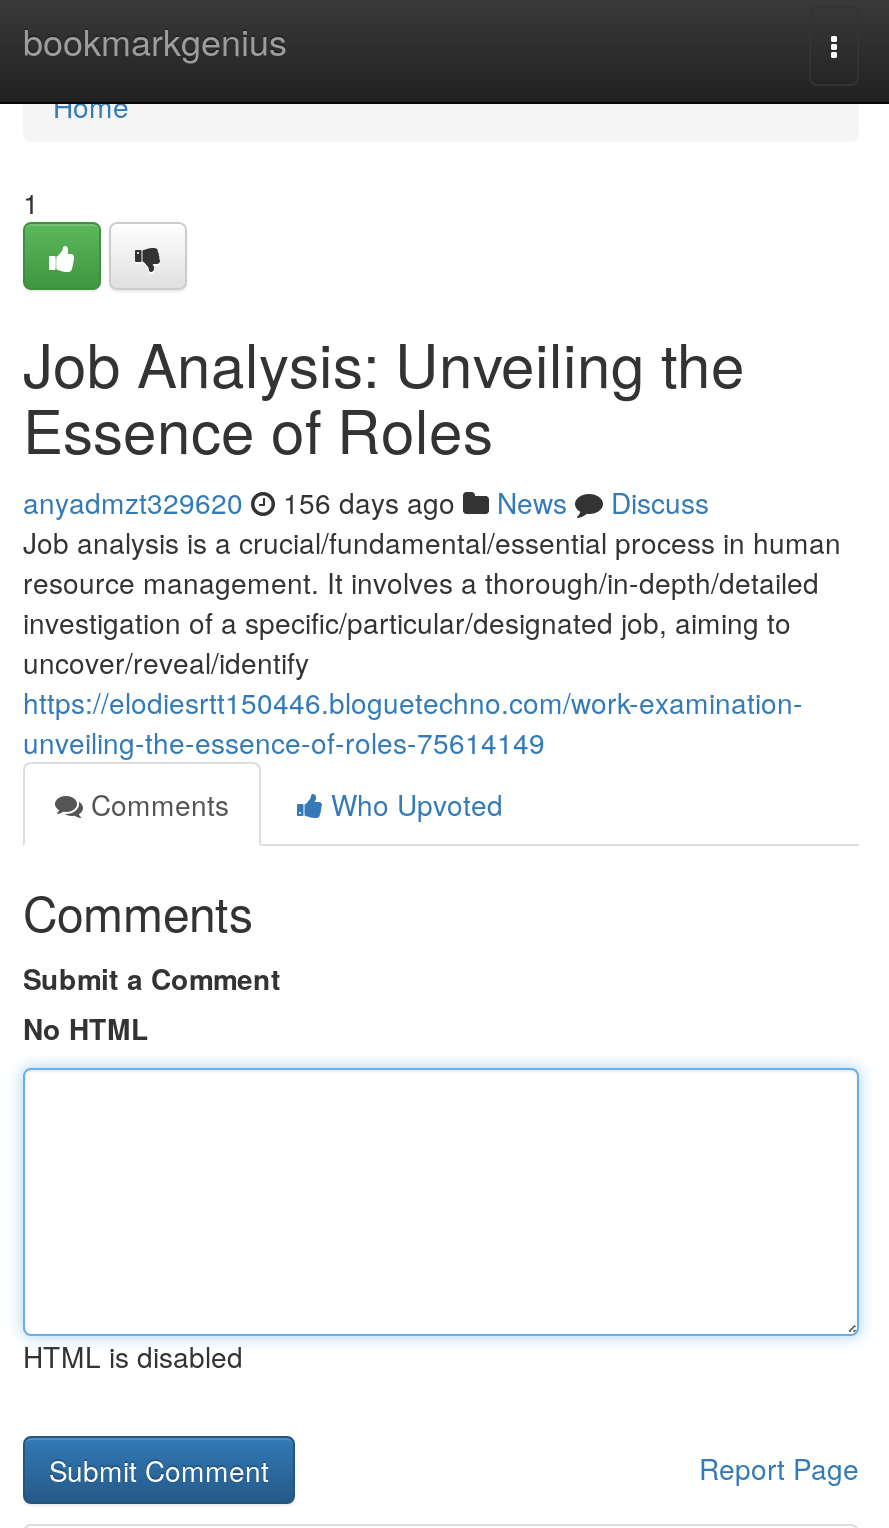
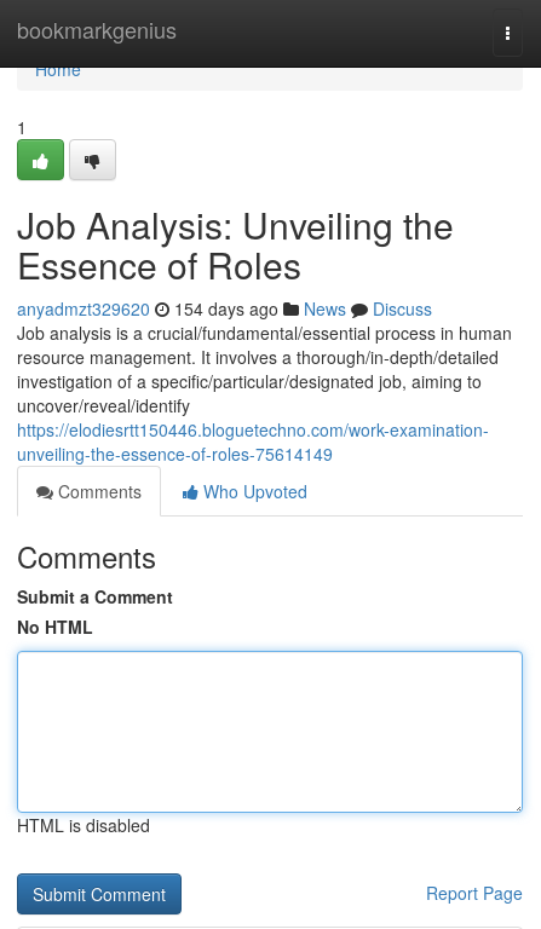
- anyadmzt329620 156 days ago News Discuss
+ anyadmzt329620 154 days ago News Discuss
